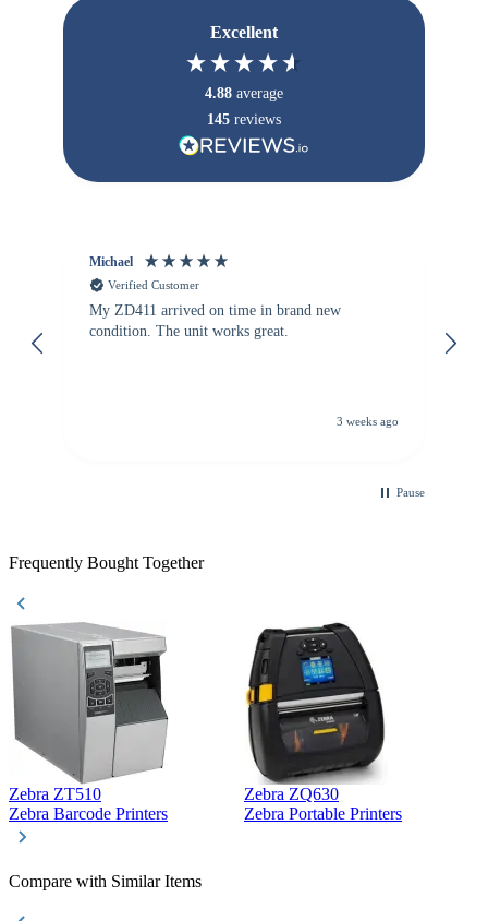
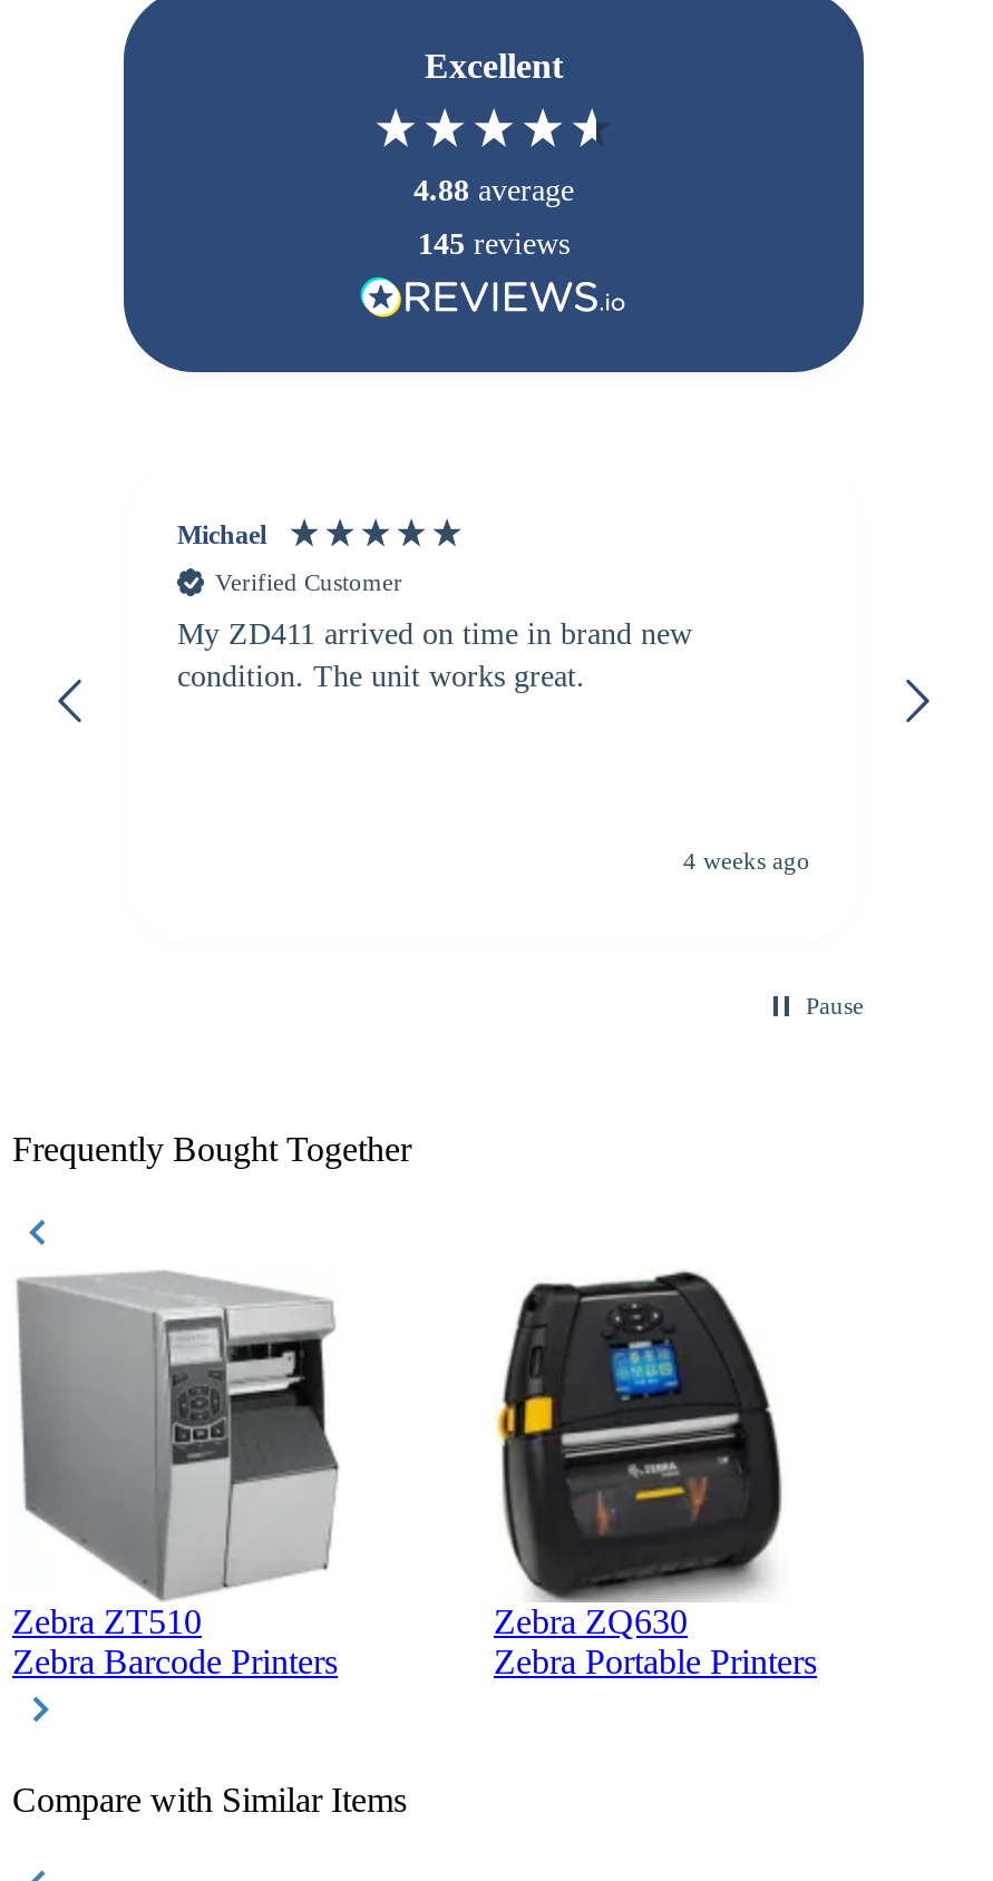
- 3 weeks ago
+ 4 weeks ago
